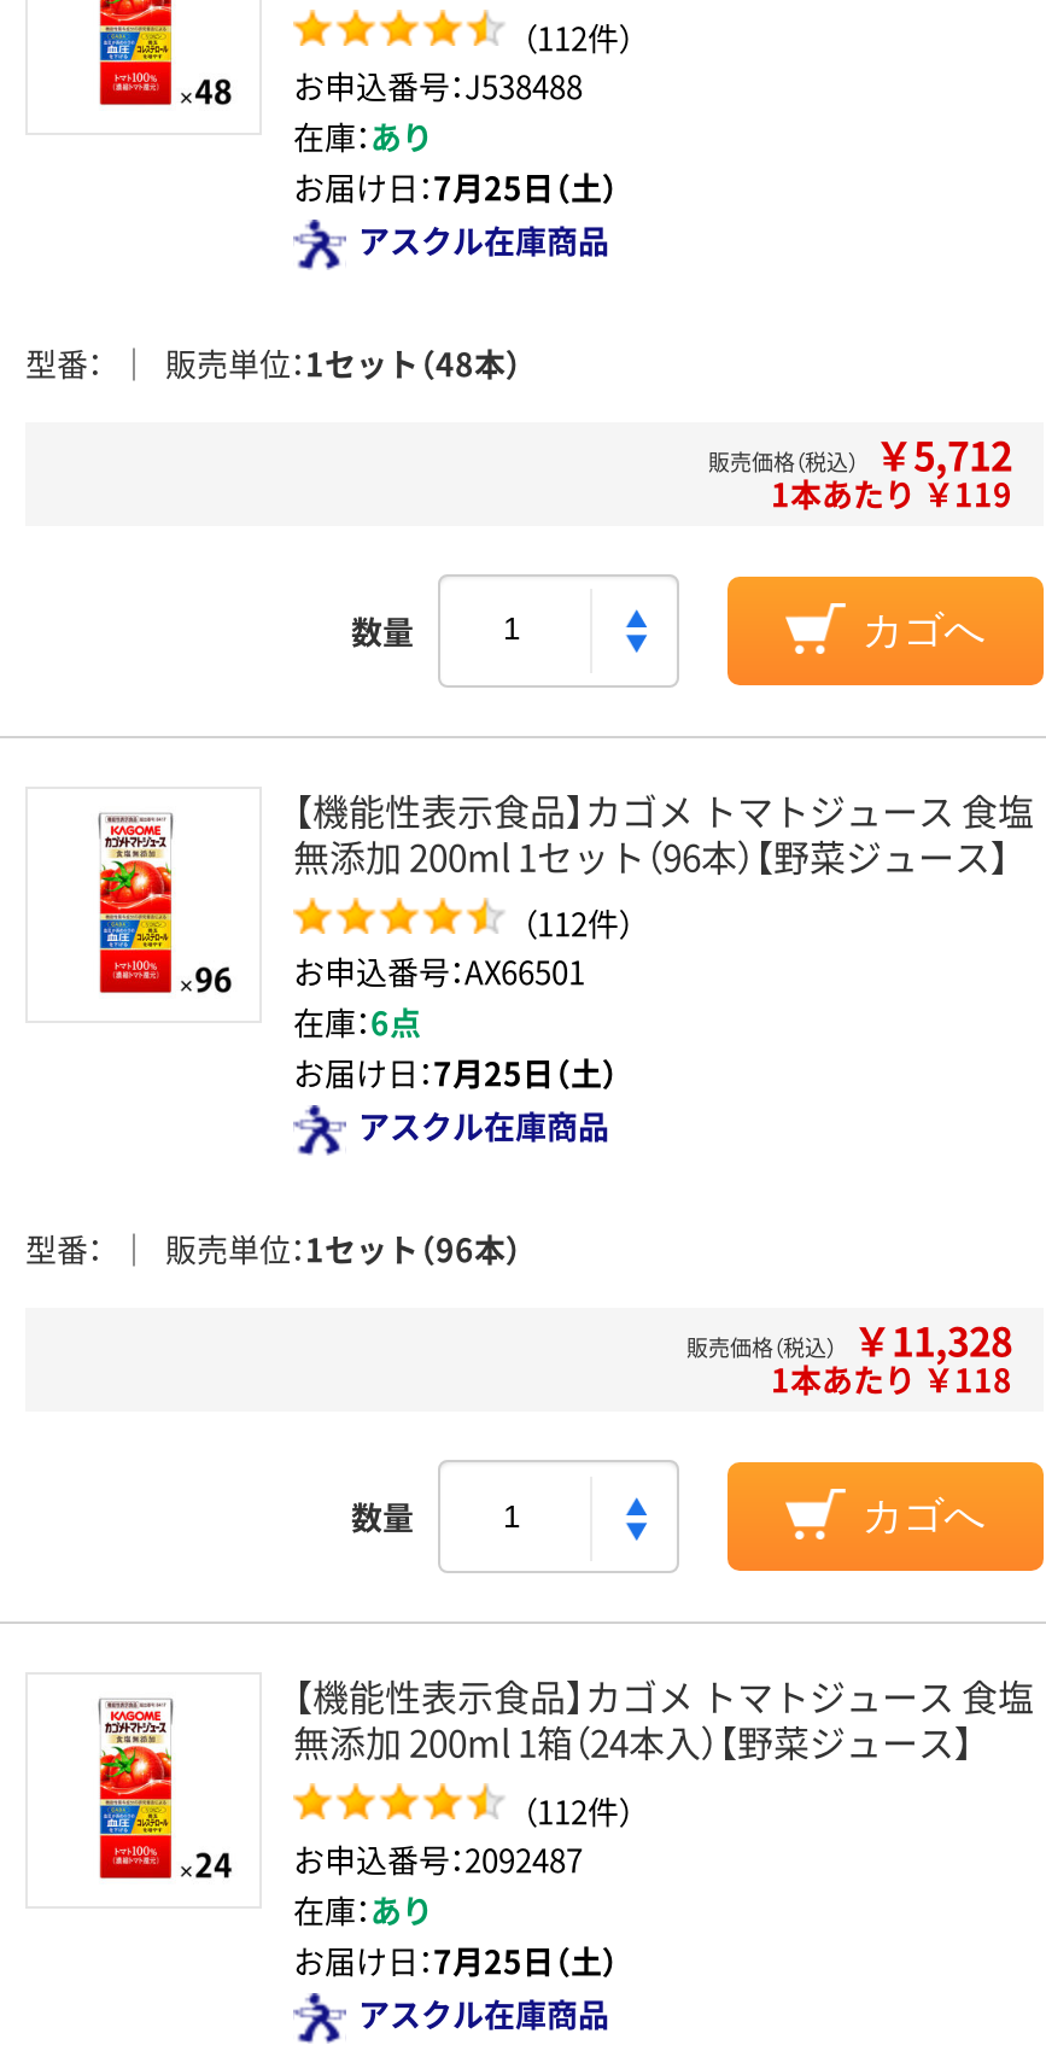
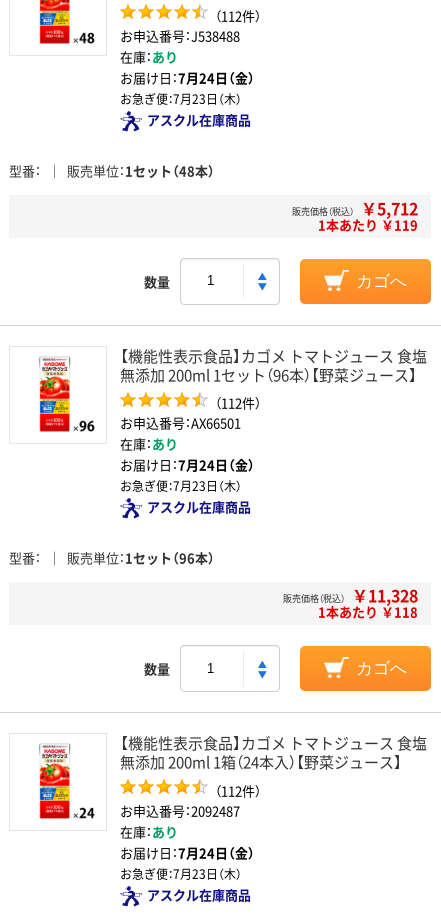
- お届け日：7月25日（土）
+ お届け日：7月24日（金）
+ お急ぎ便：7月23日（木）

- 在庫：6点
- お届け日：7月25日（土）
+ 在庫：あり
+ お届け日：7月24日（金）
+ お急ぎ便：7月23日（木）

- お届け日：7月25日（土）
+ お届け日：7月24日（金）
+ お急ぎ便：7月23日（木）
